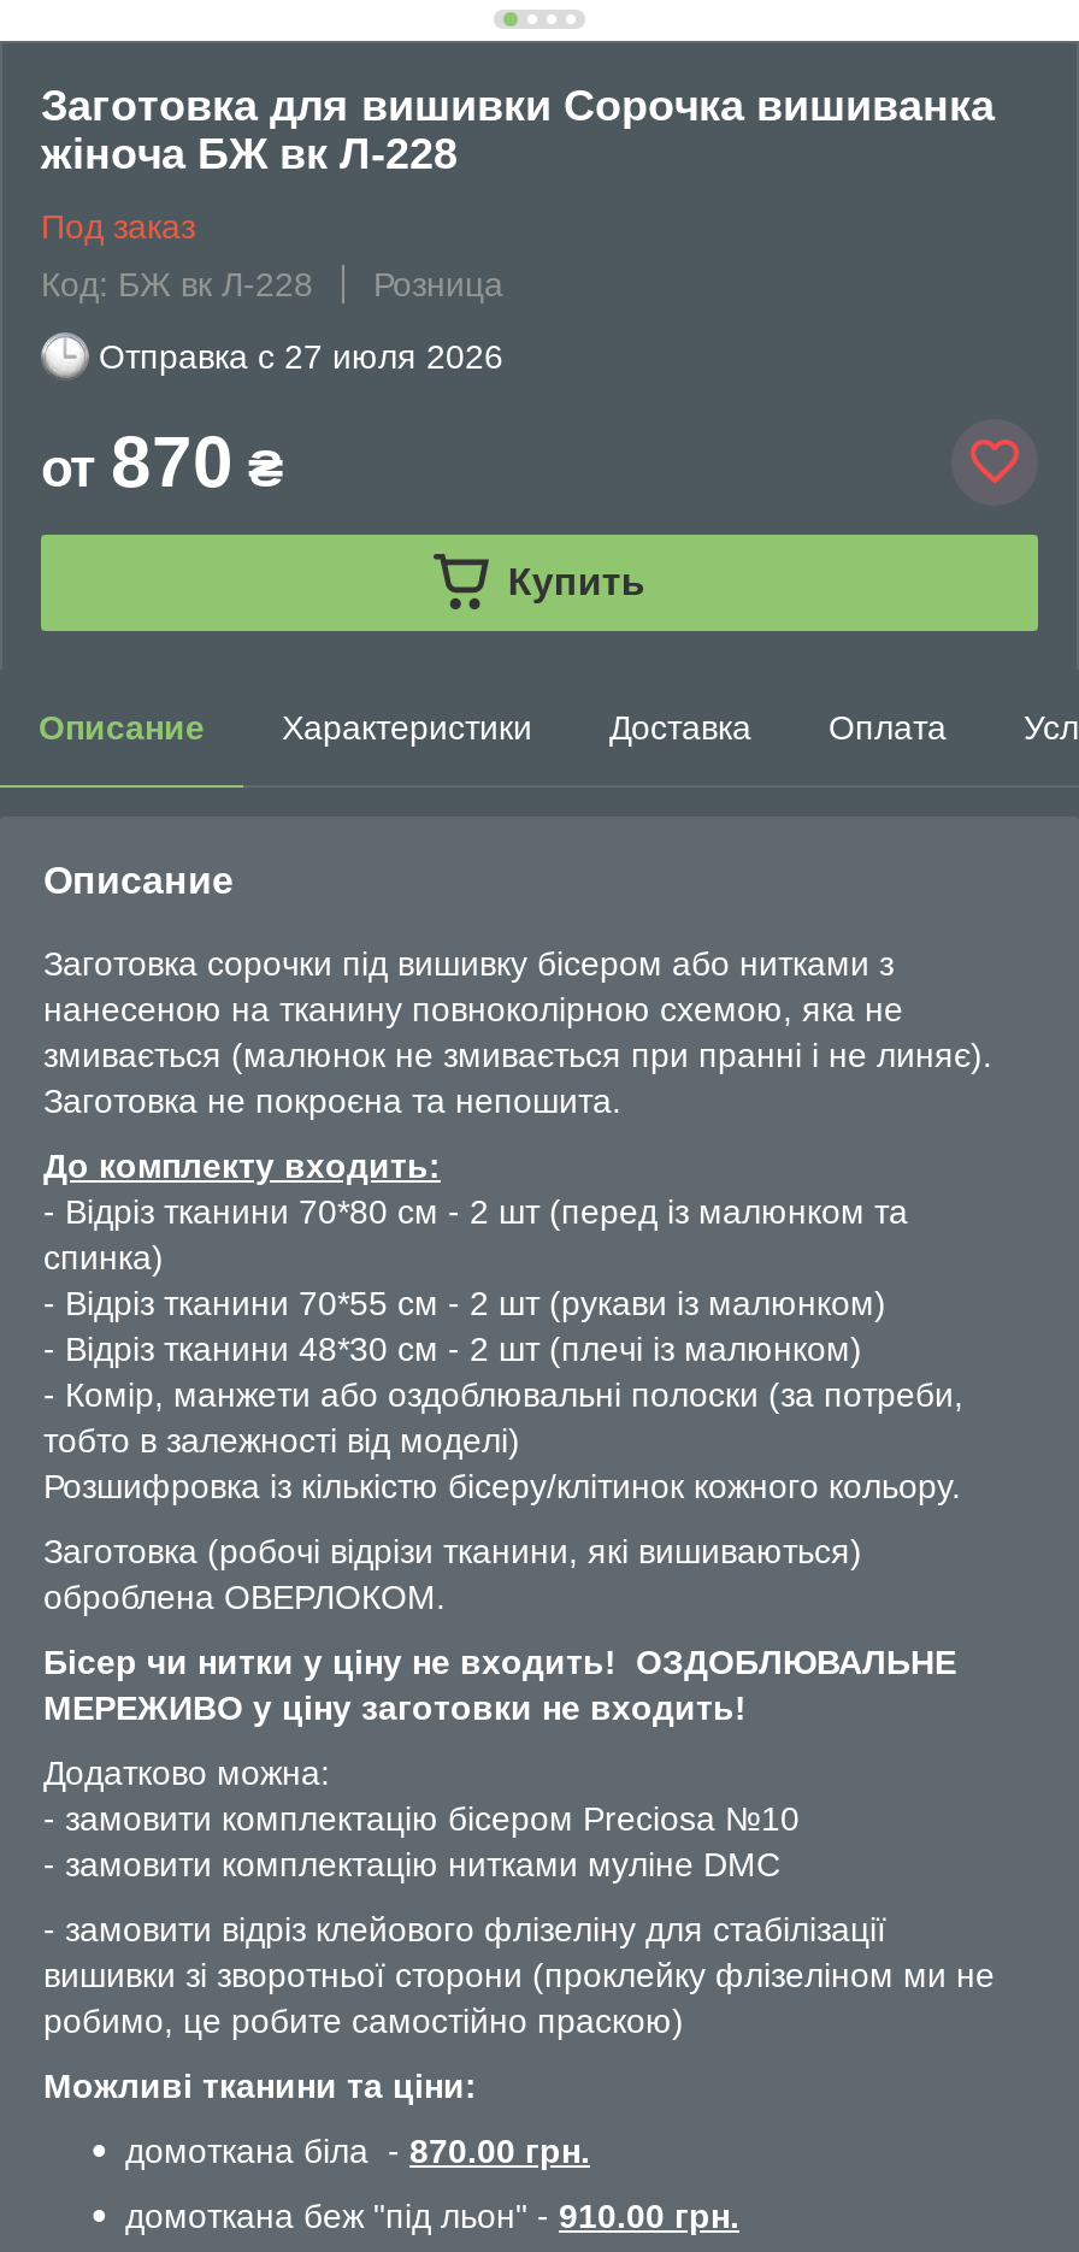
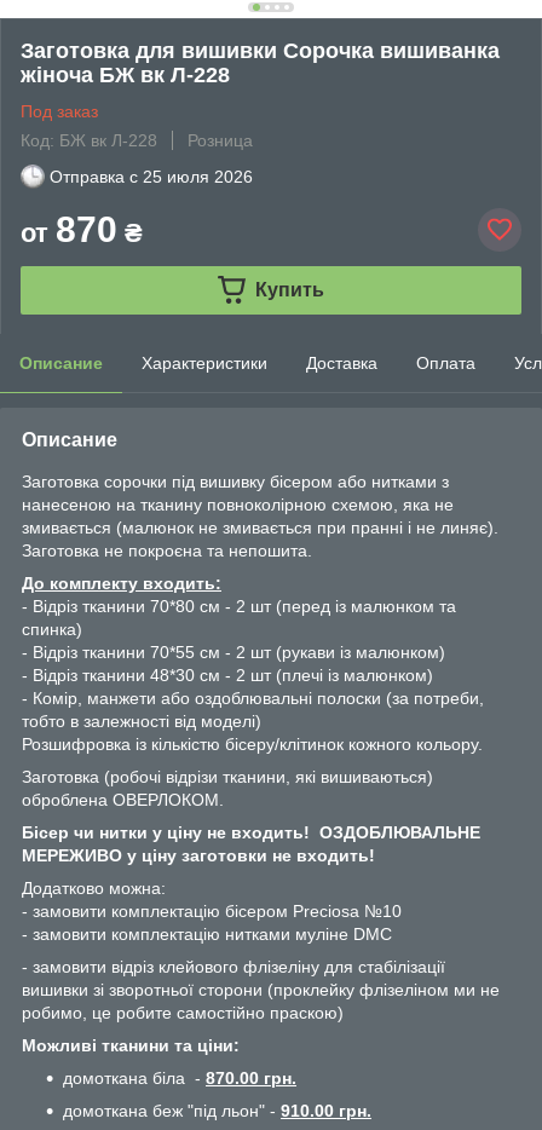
- Отправка с 27 июля 2026
+ Отправка с 25 июля 2026
